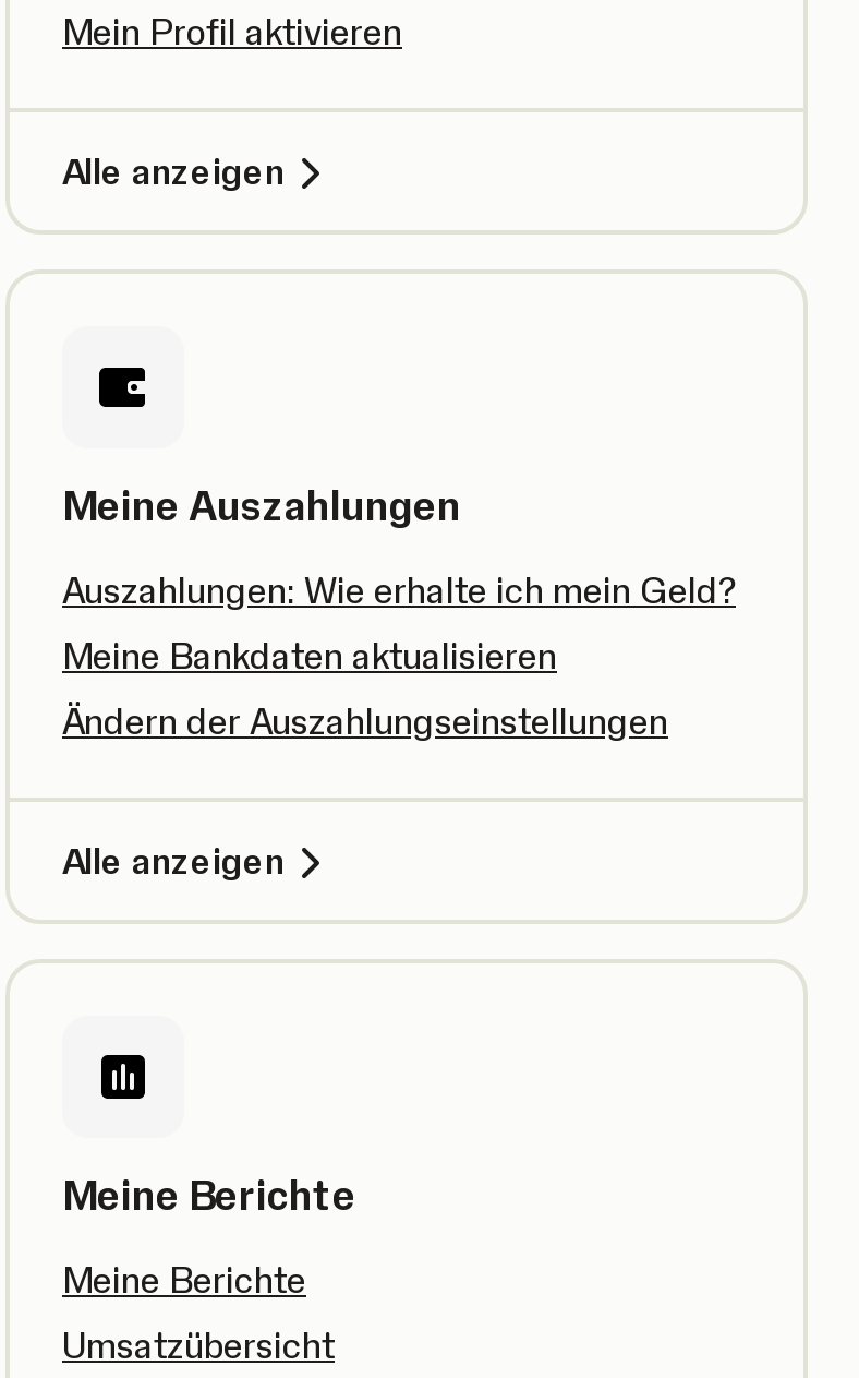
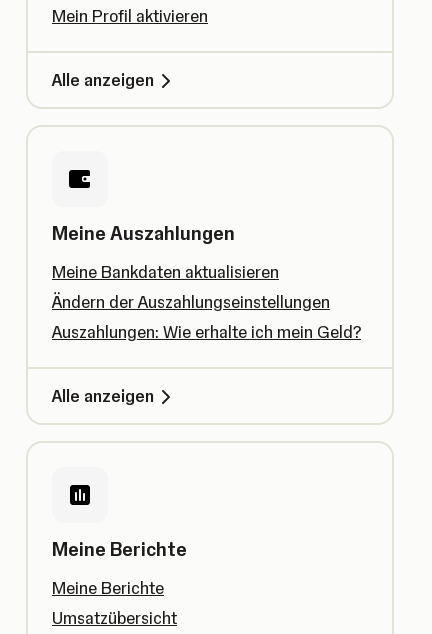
moved down: Auszahlungen: Wie erhalte ich mein Geld?

moved up: Meine Bankdaten aktualisieren | Ändern der Auszahlungseinstellungen
